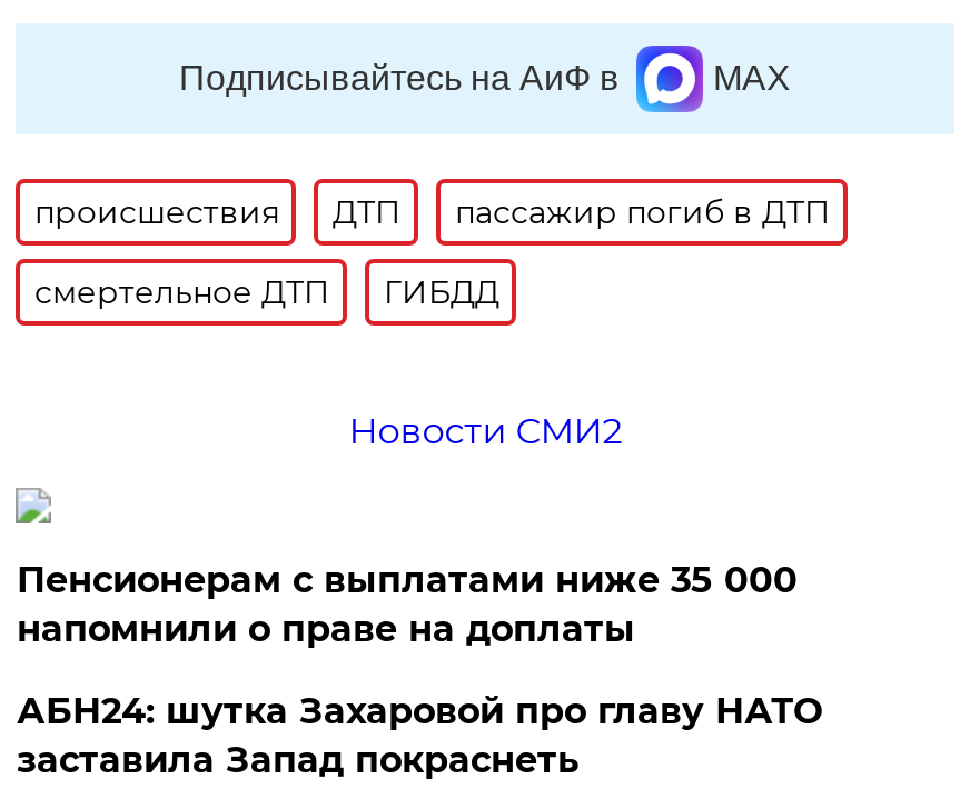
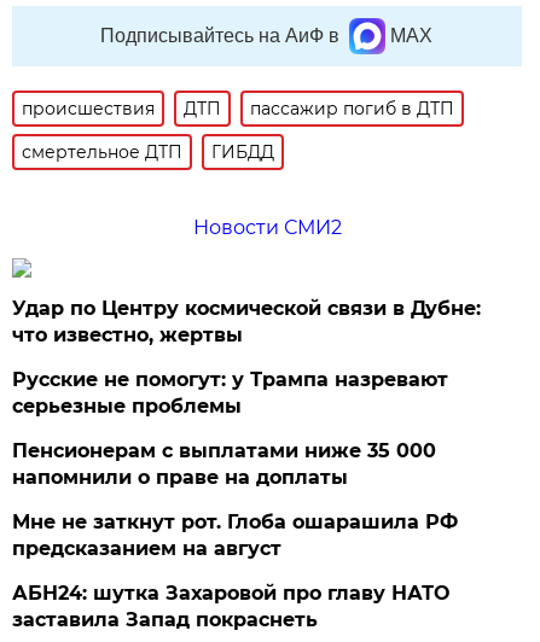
+ Удар по Центру космической связи в Дубне:
+ что известно, жертвы
+ Русские не помогут: у Трампа назревают
+ серьезные проблемы

+ Мне не заткнут рот. Глоба ошарашила РФ
+ предсказанием на август
